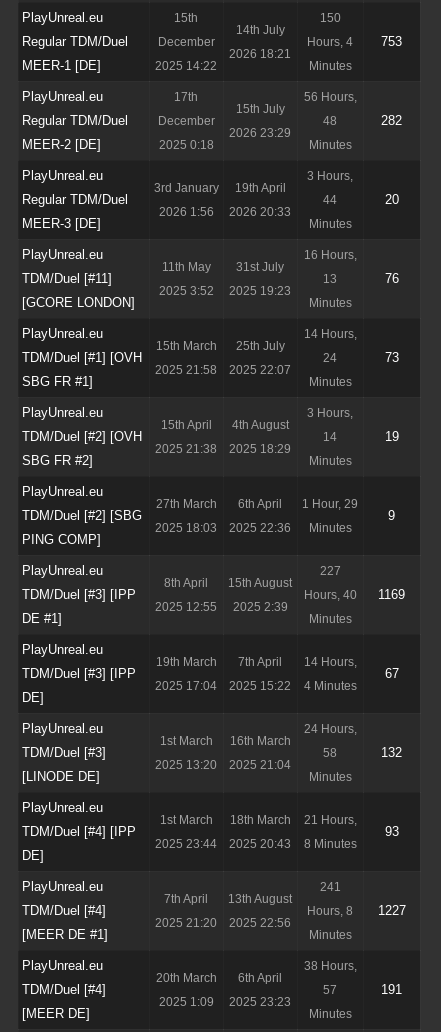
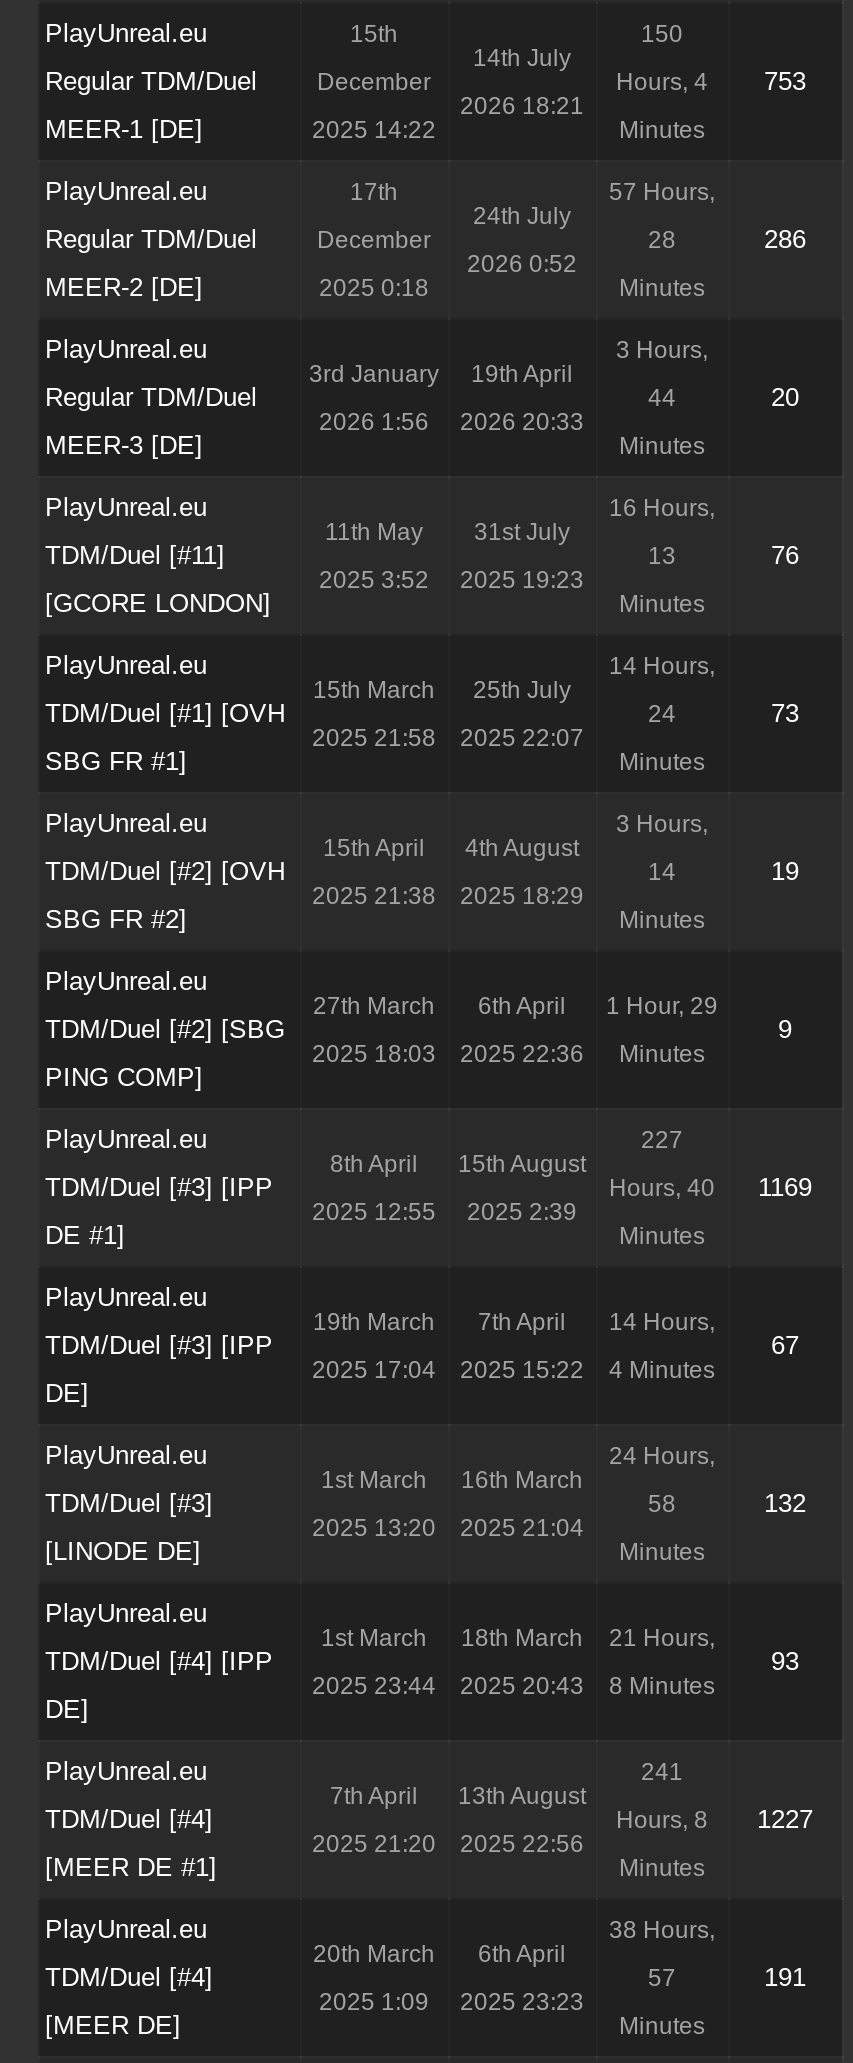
- 56 Hours,
+ 57 Hours,

- 15th July
+ 24th July

- 48
+ 28

- 282
+ 286

- 2026 23:29
+ 2026 0:52
